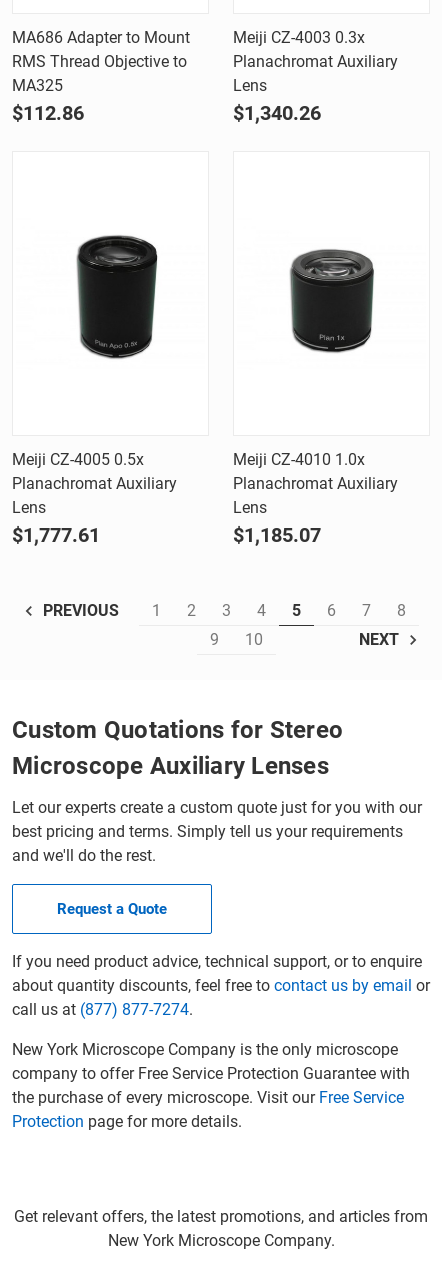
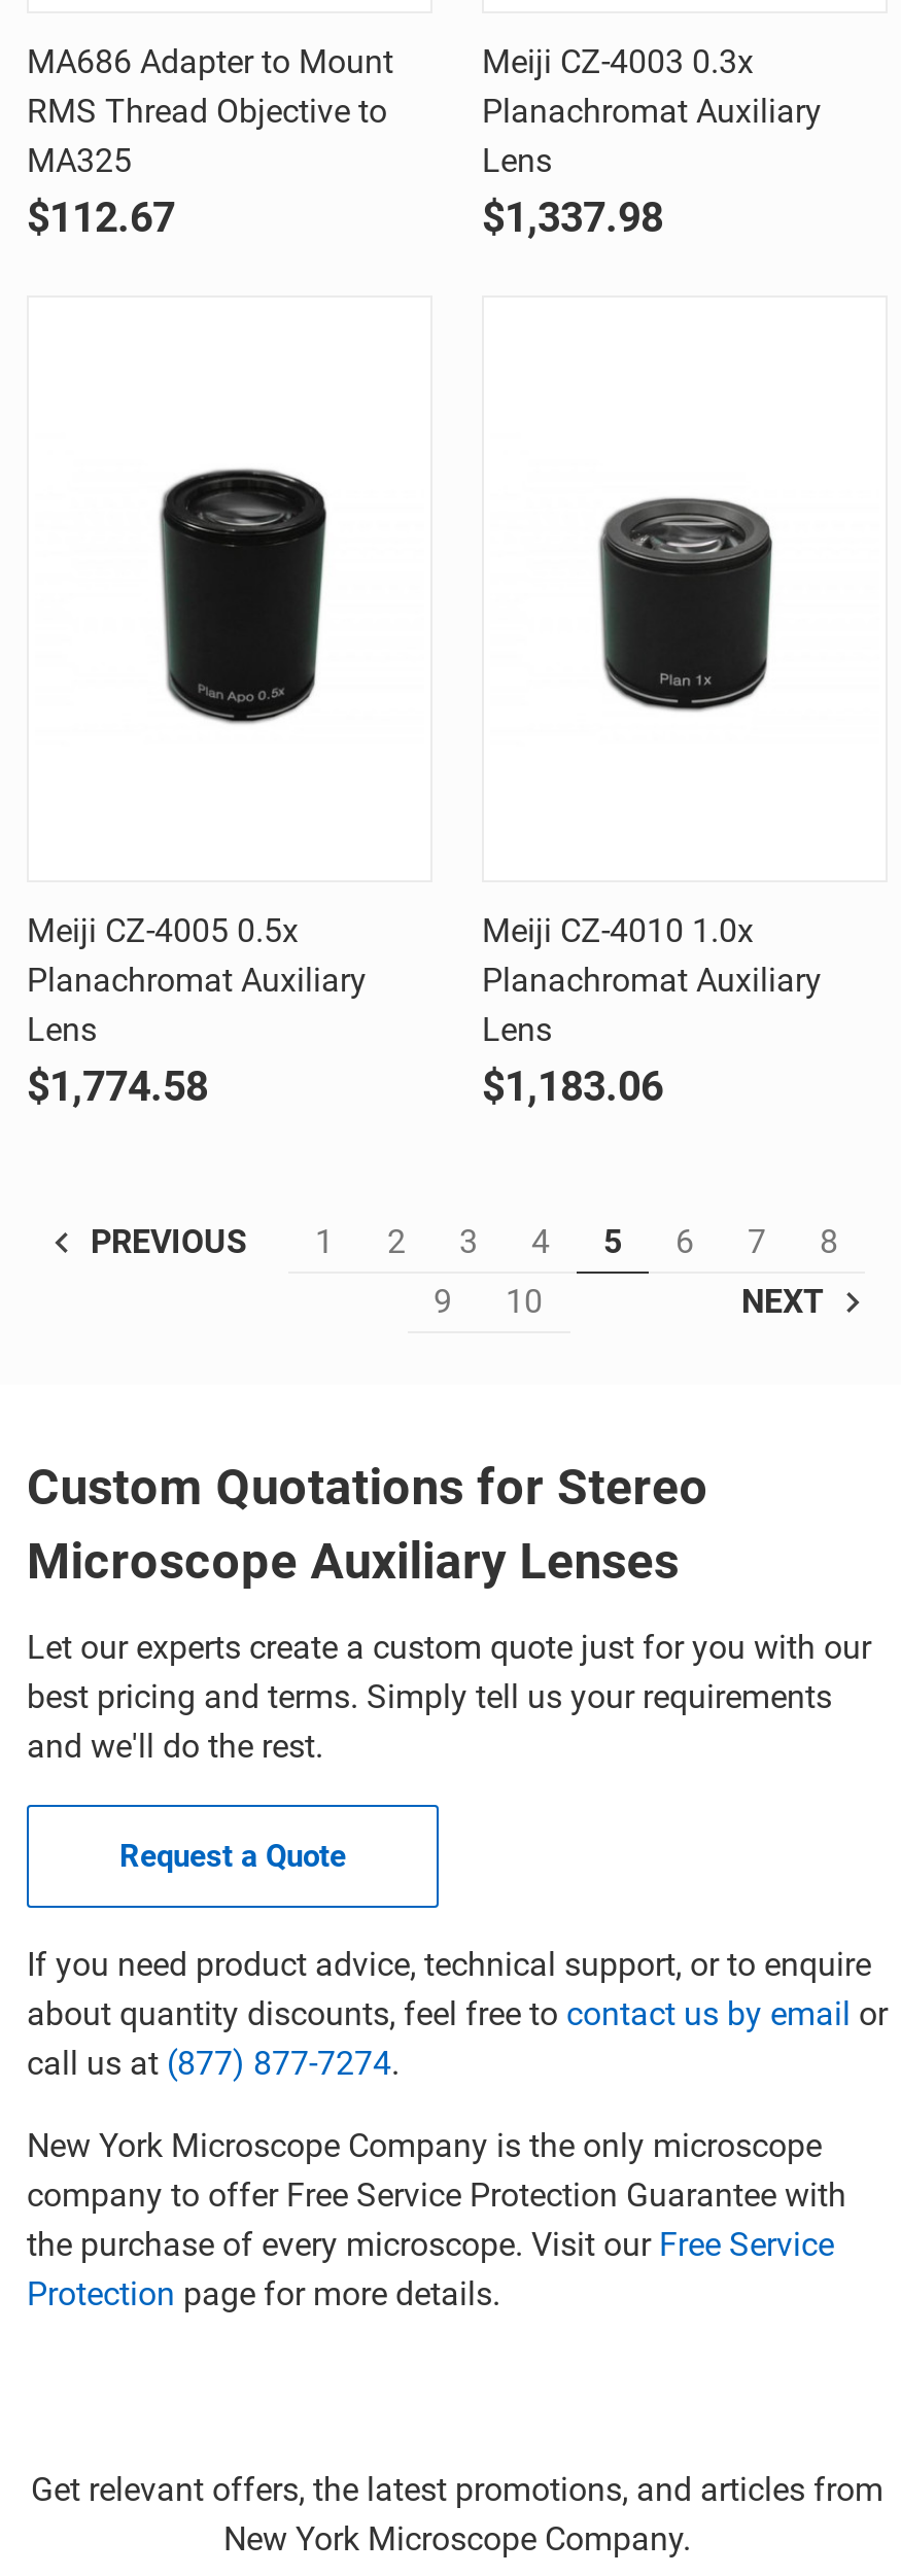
- $112.86
+ $112.67

- $1,340.26
+ $1,337.98

- $1,777.61
+ $1,774.58

- $1,185.07
+ $1,183.06
